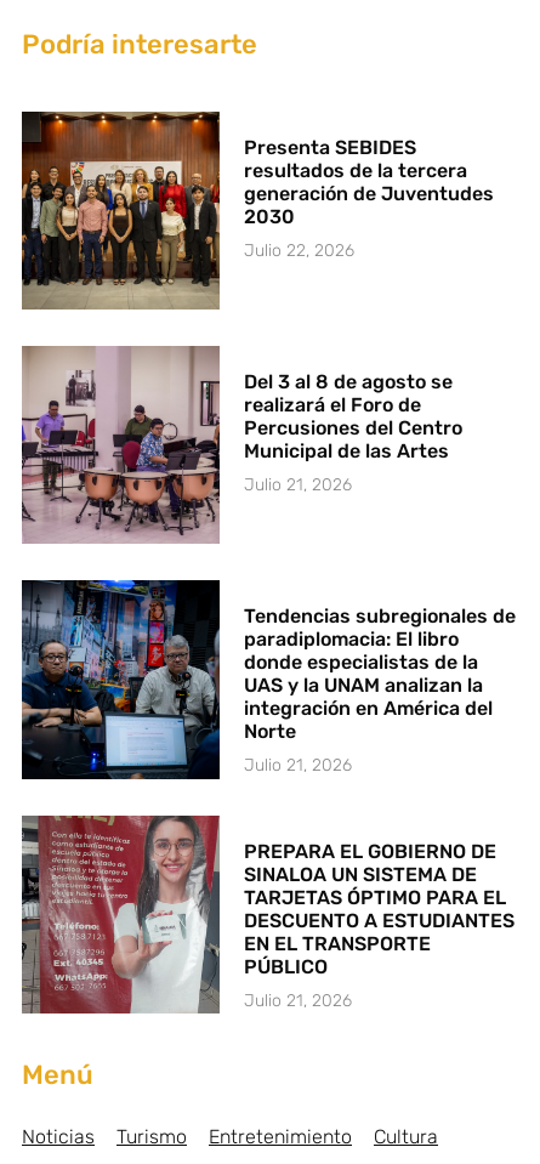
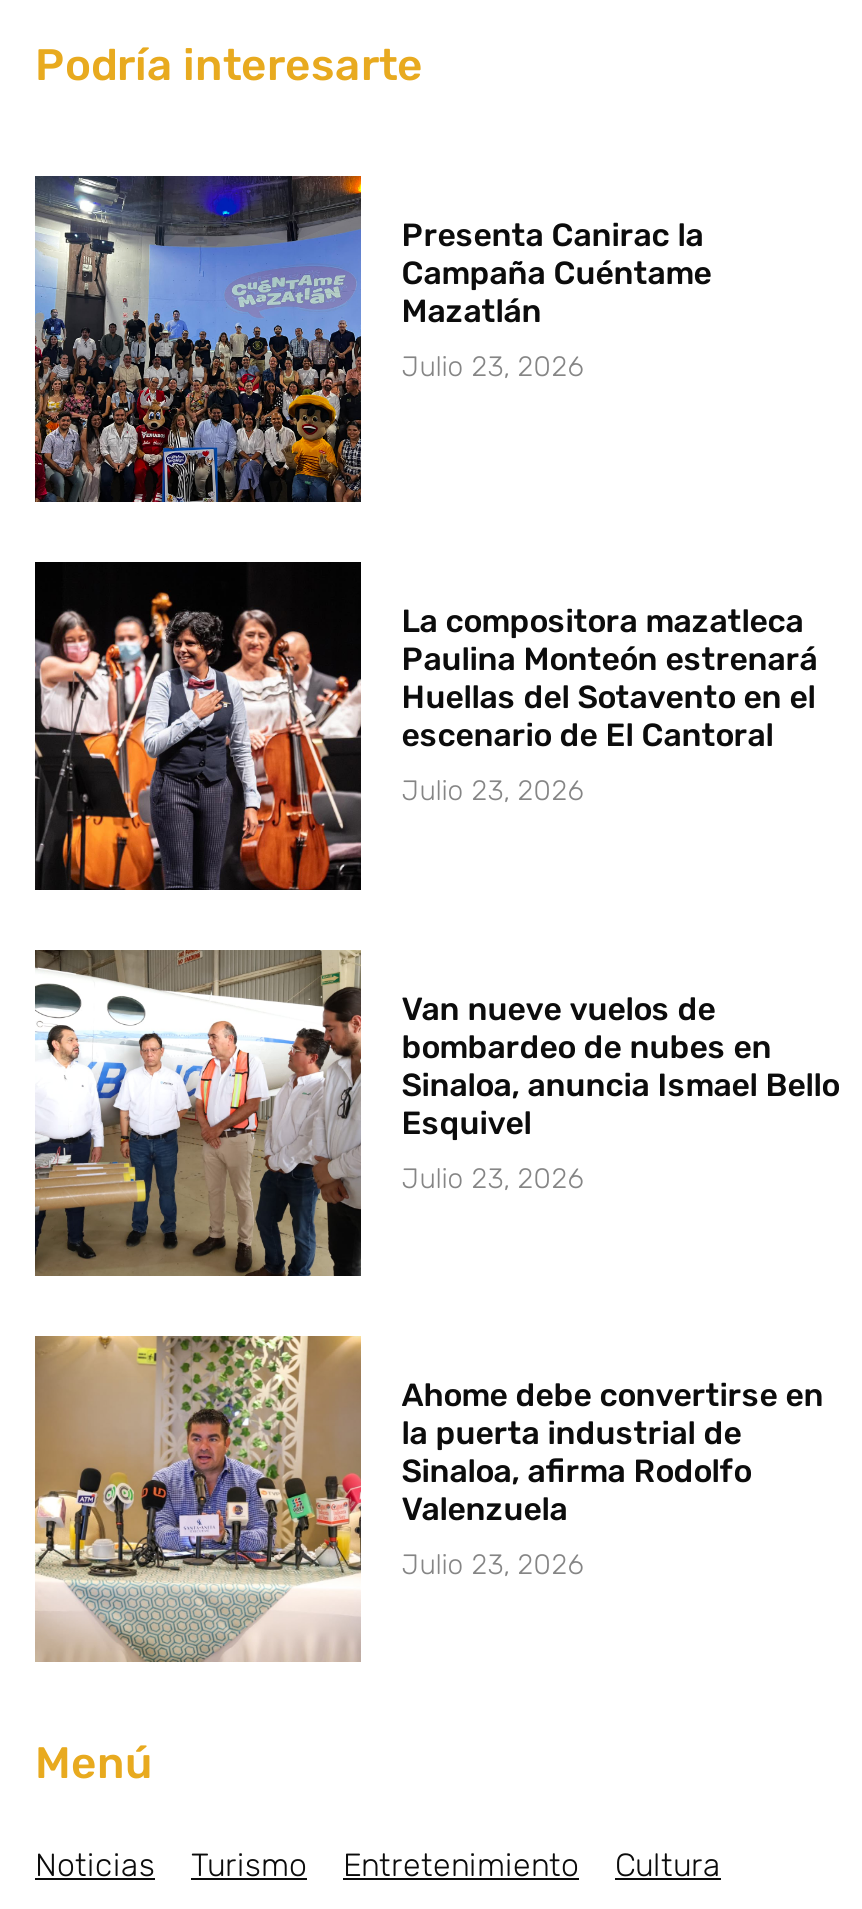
- [image]
- Presenta SEBIDES
- resultados de la tercera
- generación de Juventudes
- 2030
+ [image]
+ Presenta Canirac la
+ Campaña Cuéntame
+ Mazatlán

- Julio 22, 2026
+ Julio 23, 2026

- [image]
- Del 3 al 8 de agosto se
- realizará el Foro de
- Percusiones del Centro
- Municipal de las Artes
+ [image]
+ La compositora mazatleca
+ Paulina Monteón estrenará
+ Huellas del Sotavento en el
+ escenario de El Cantoral

- Julio 21, 2026
+ Julio 23, 2026

- [image]
- Tendencias subregionales de
- paradiplomacia: El libro
- donde especialistas de la
- UAS y la UNAM analizan la
- integración en América del
- Norte
+ [image]
+ Van nueve vuelos de
+ bombardeo de nubes en
+ Sinaloa, anuncia Ismael Bello
+ Esquivel

- Julio 21, 2026
+ Julio 23, 2026

- [image]
- PREPARA EL GOBIERNO DE
- SINALOA UN SISTEMA DE
- TARJETAS ÓPTIMO PARA EL
- DESCUENTO A ESTUDIANTES
- EN EL TRANSPORTE
- PÚBLICO
+ [image]
+ Ahome debe convertirse en
+ la puerta industrial de
+ Sinaloa, afirma Rodolfo
+ Valenzuela

- Julio 21, 2026
+ Julio 23, 2026
